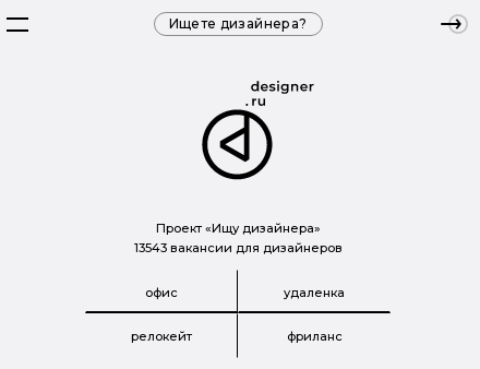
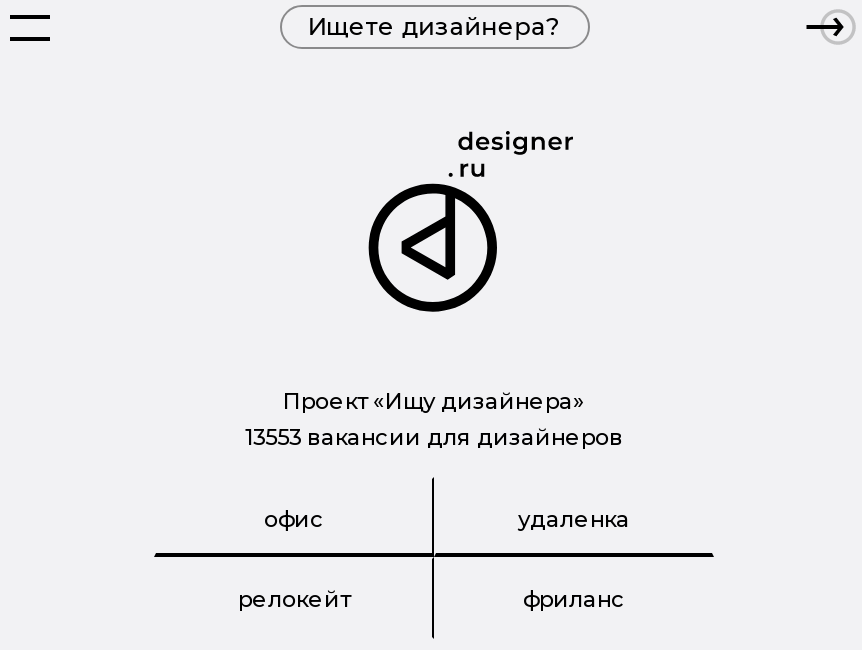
- 13543 вакансии для дизайнеров
+ 13553 вакансии для дизайнеров
